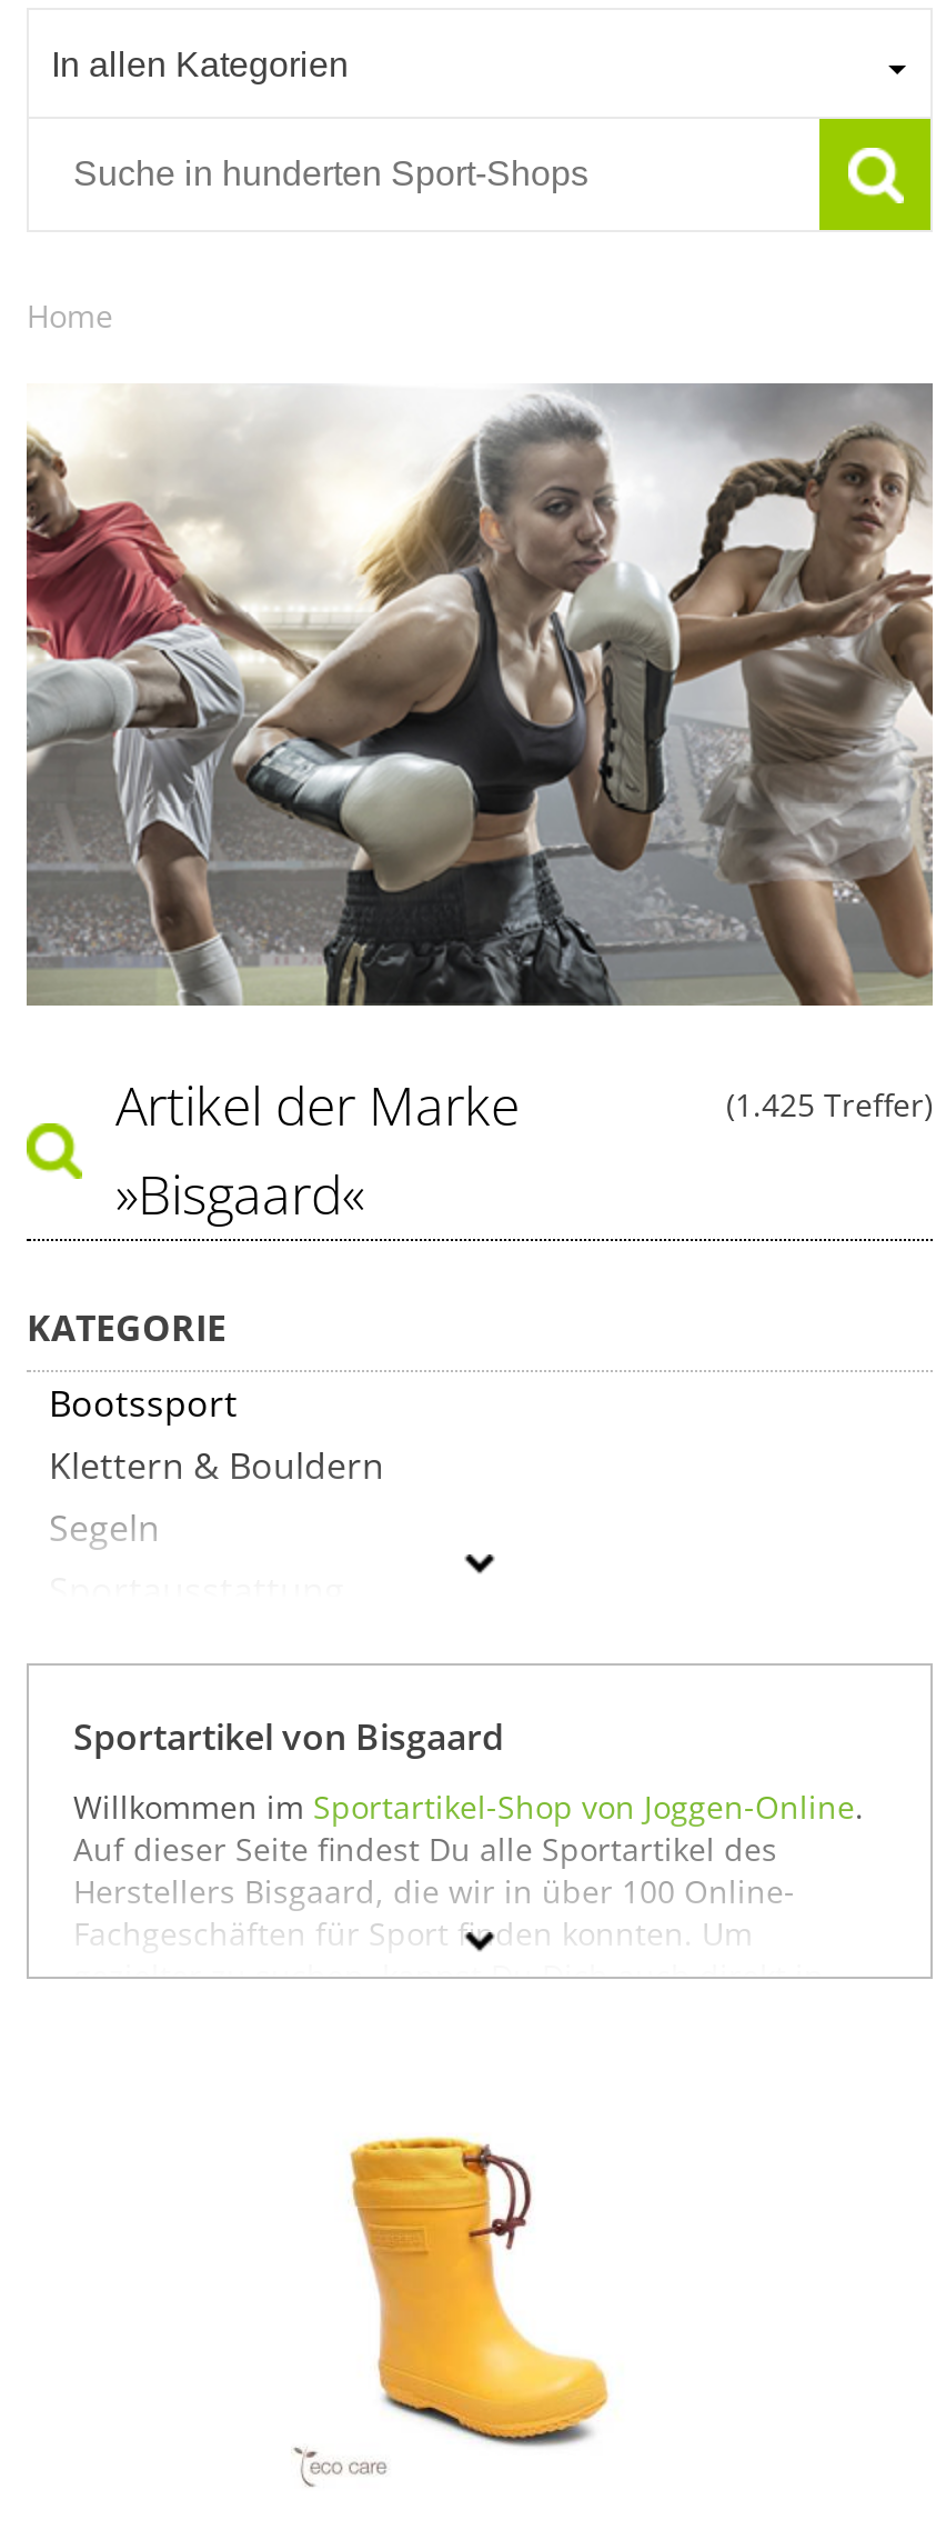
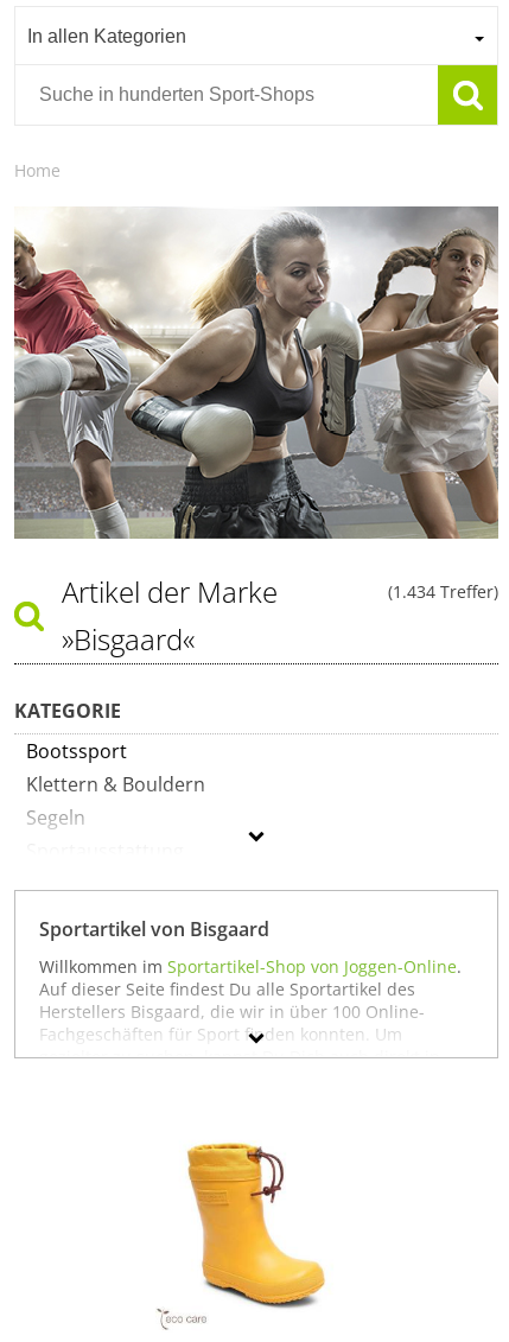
- (1.425 Treffer)
+ (1.434 Treffer)
